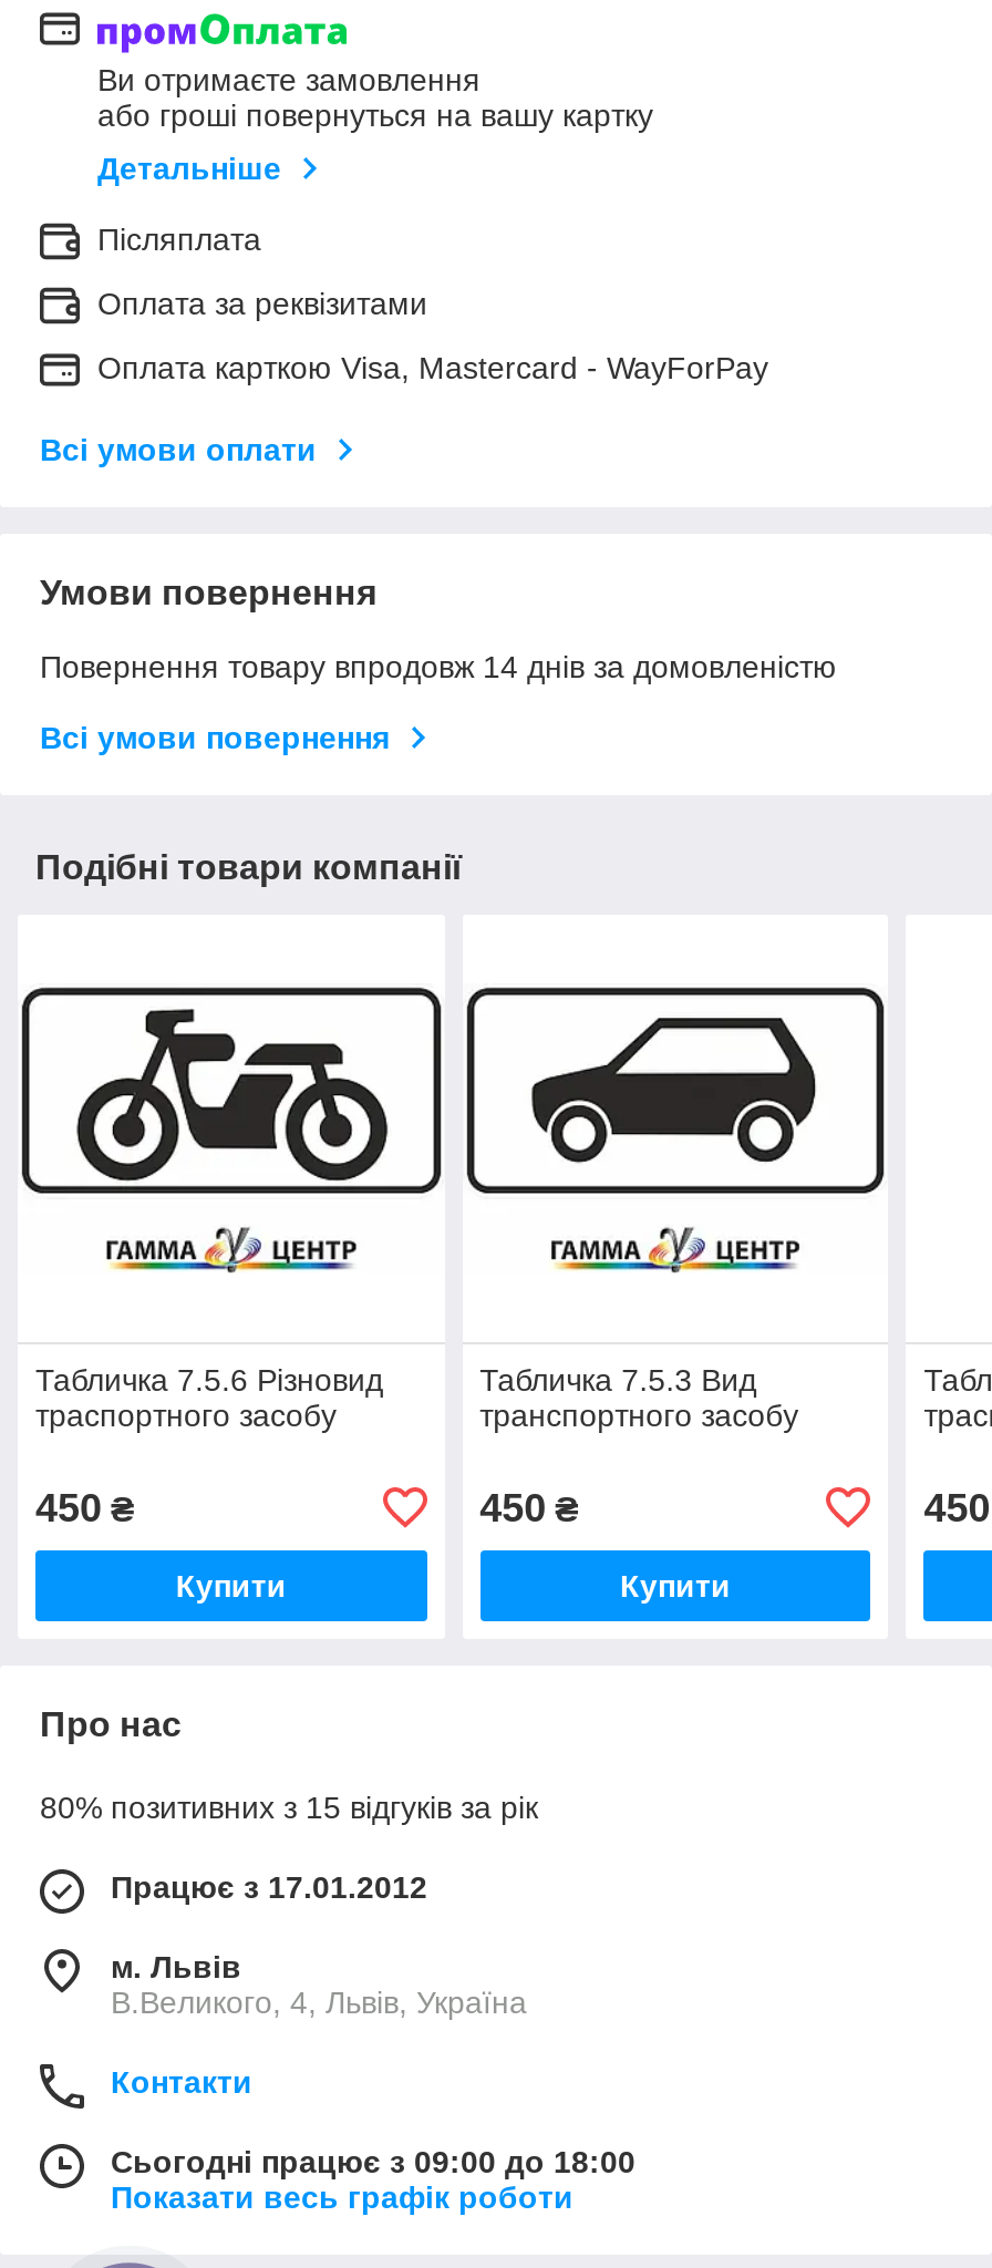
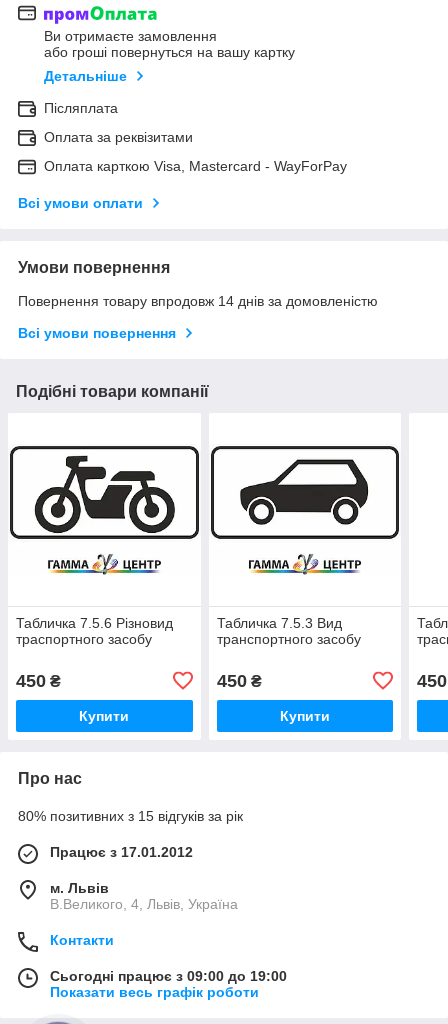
- Сьогодні працює з 09:00 до 18:00
+ Сьогодні працює з 09:00 до 19:00
